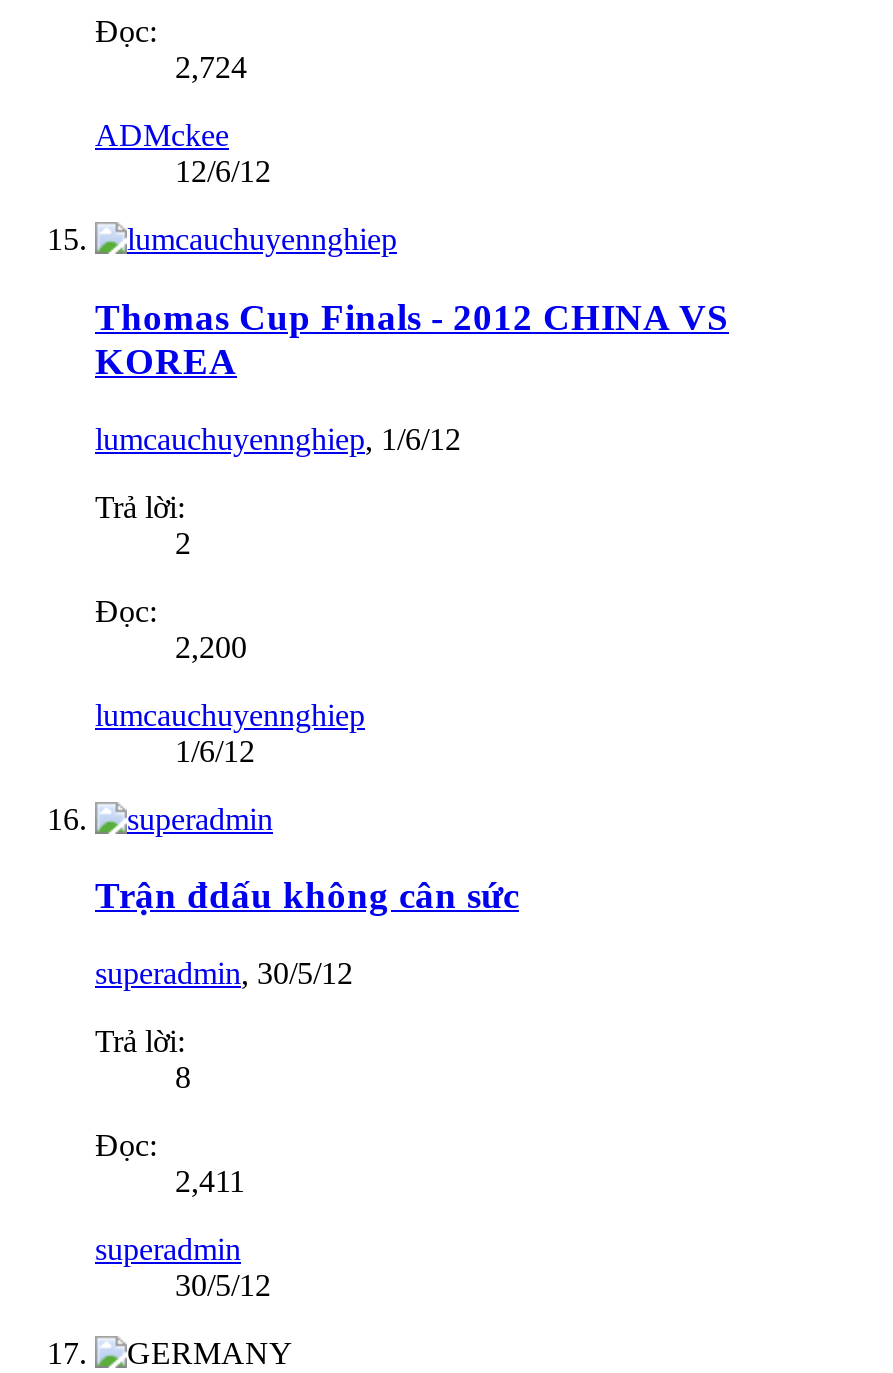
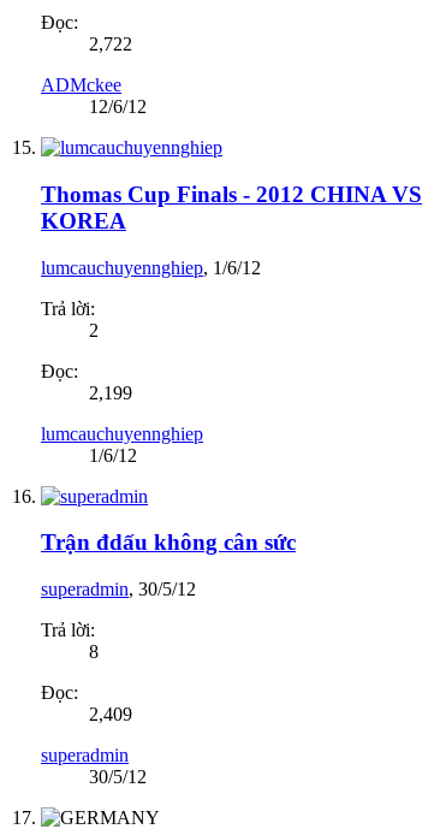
- 2,724
+ 2,722

- 2,200
+ 2,199

- 2,411
+ 2,409
